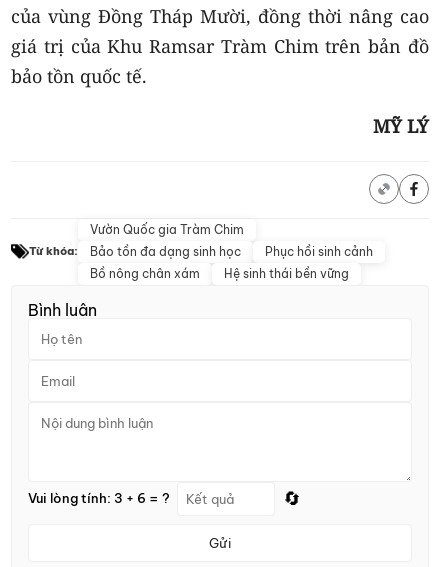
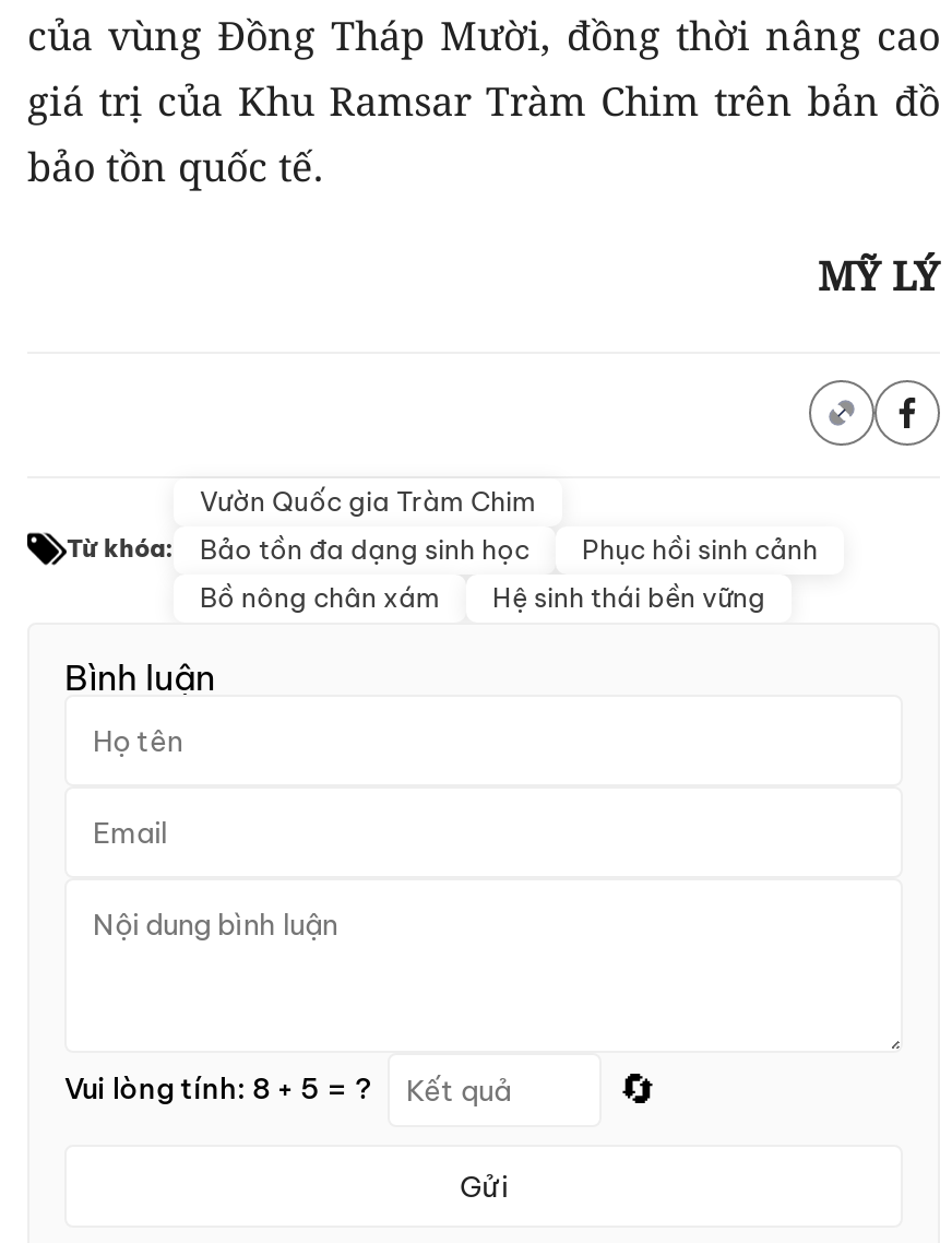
- Vui lòng tính: 3 + 6 = ?
+ Vui lòng tính: 8 + 5 = ?
